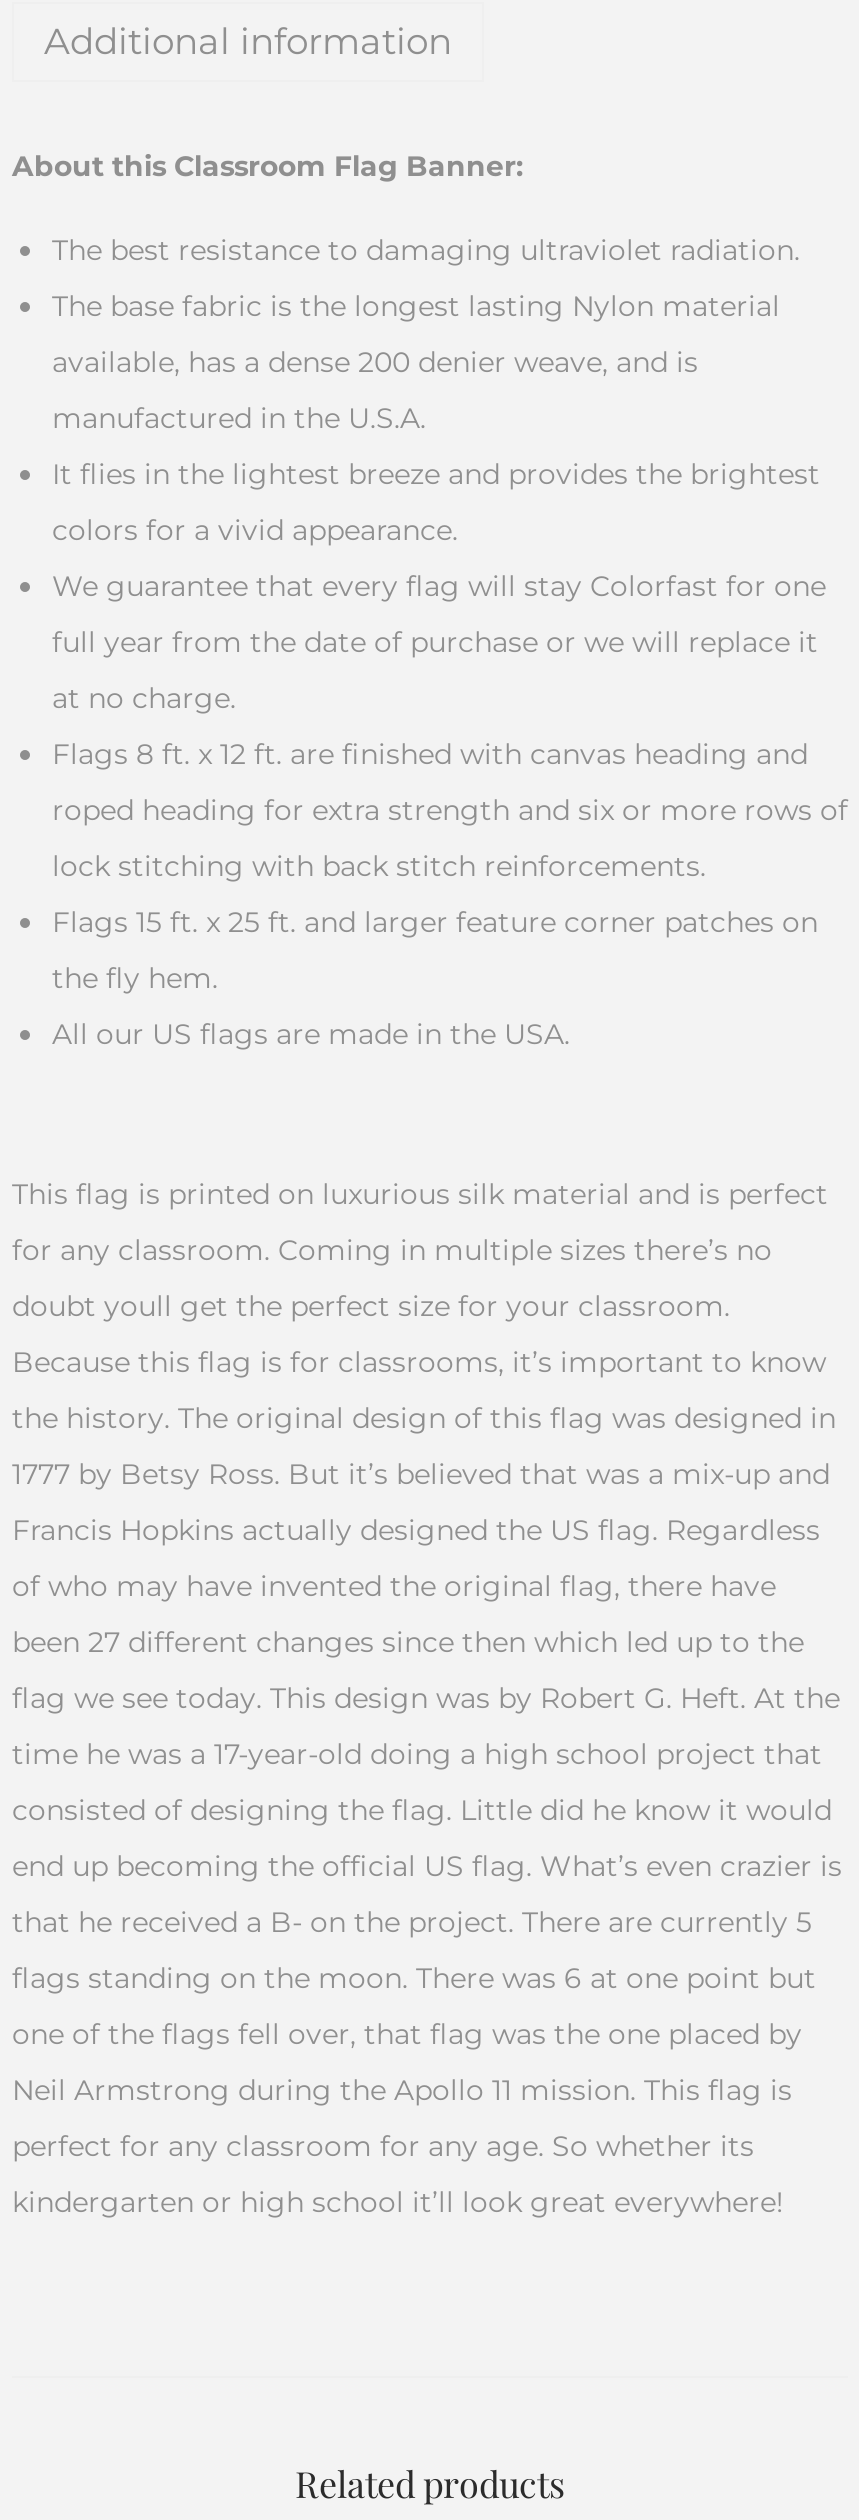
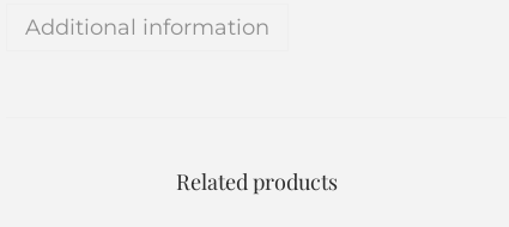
- About this Classroom Flag Banner:
- The best resistance to damaging ultraviolet radiation.
- The base fabric is the longest lasting Nylon material
- available, has a dense 200 denier weave, and is
- manufactured in the U.S.A.
- It flies in the lightest breeze and provides the brightest
- colors for a vivid appearance.
- We guarantee that every flag will stay Colorfast for one
- full year from the date of purchase or we will replace it
- at no charge.
- Flags 8 ft. x 12 ft. are finished with canvas heading and
- roped heading for extra strength and six or more rows of
- lock stitching with back stitch reinforcements.
- Flags 15 ft. x 25 ft. and larger feature corner patches on
- the fly hem.
- All our US flags are made in the USA.

- This flag is printed on luxurious silk material and is perfect
- for any classroom. Coming in multiple sizes there’s no
- doubt youll get the perfect size for your classroom.
- Because this flag is for classrooms, it’s important to know
- the history. The original design of this flag was designed in
- 1777 by Betsy Ross. But it’s believed that was a mix-up and
- Francis Hopkins actually designed the US flag. Regardless
- of who may have invented the original flag, there have
- been 27 different changes since then which led up to the
- flag we see today. This design was by Robert G. Heft. At the
- time he was a 17-year-old doing a high school project that
- consisted of designing the flag. Little did he know it would
- end up becoming the official US flag. What’s even crazier is
- that he received a B- on the project. There are currently 5
- flags standing on the moon. There was 6 at one point but
- one of the flags fell over, that flag was the one placed by
- Neil Armstrong during the Apollo 11 mission. This flag is
- perfect for any classroom for any age. So whether its
- kindergarten or high school it’ll look great everywhere!
